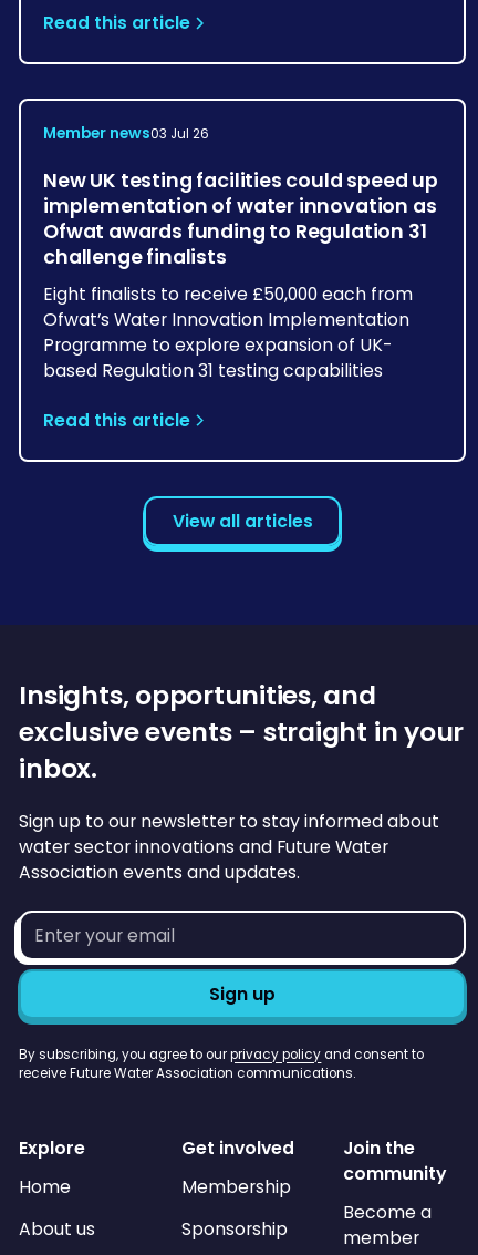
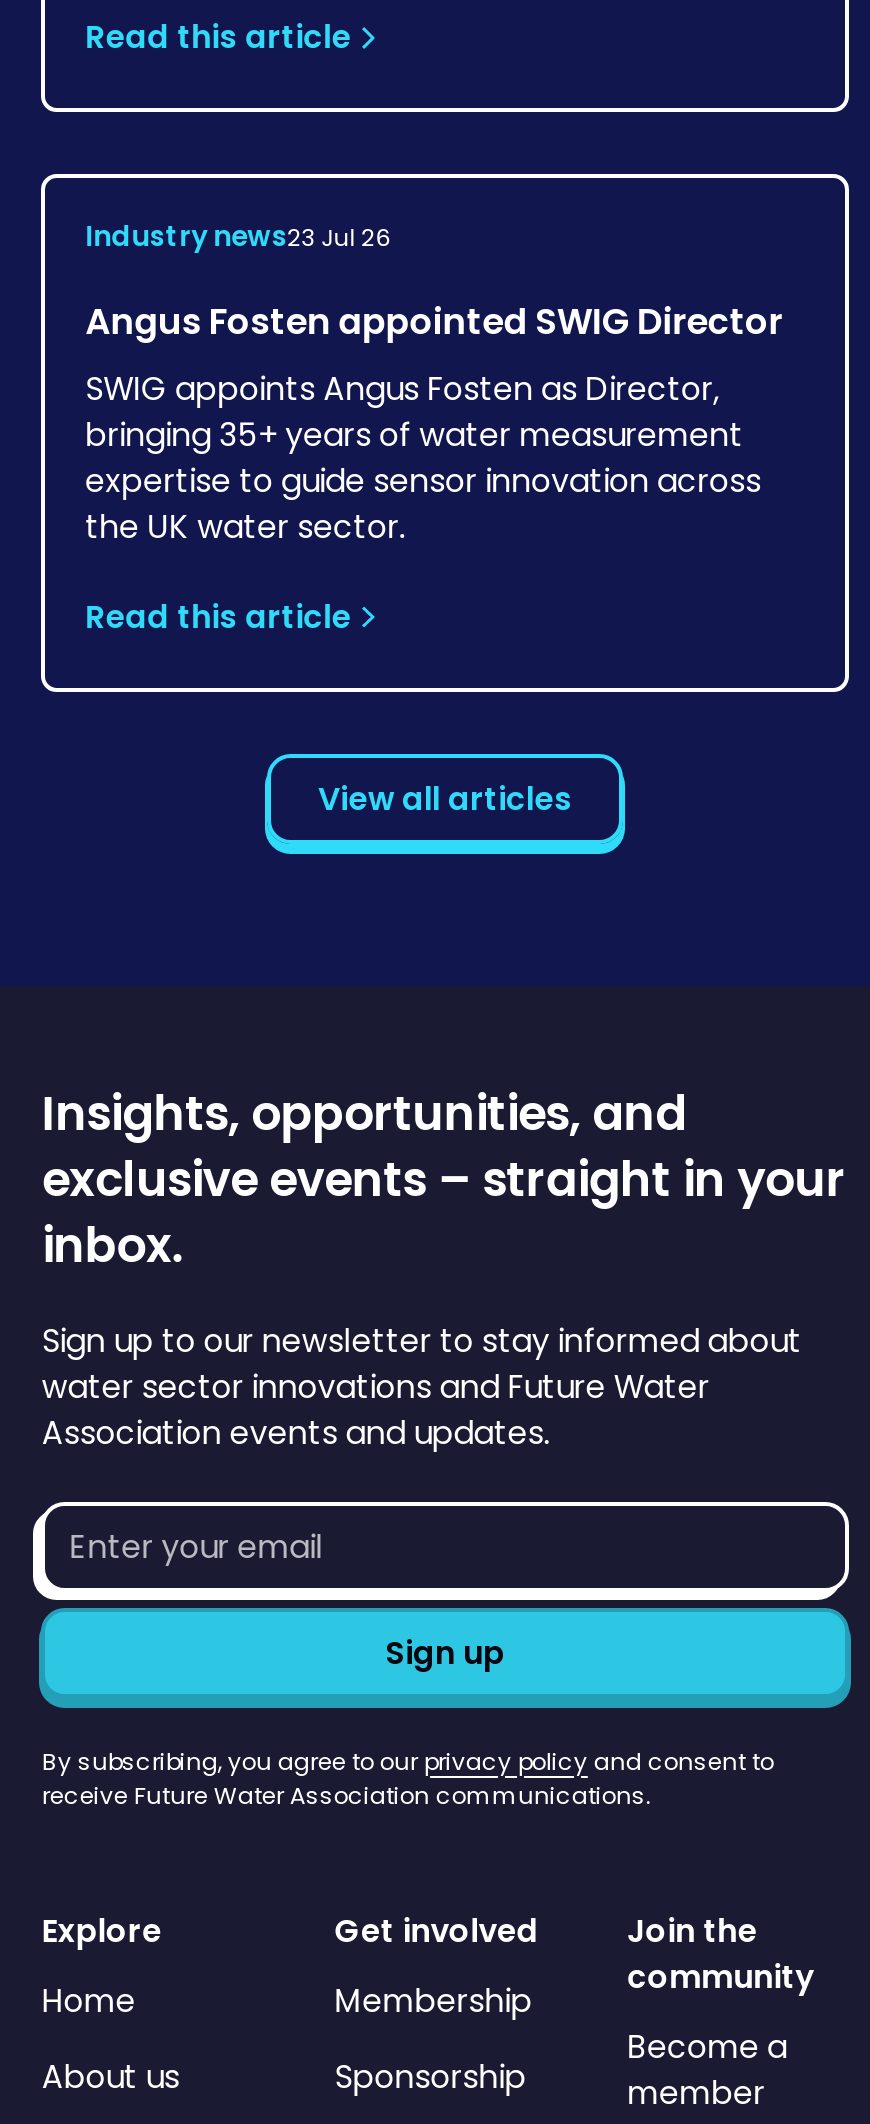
- Member news03 Jul 26
+ Industry news23 Jul 26

- New UK testing facilities could speed up
- implementation of water innovation as
- Ofwat awards funding to Regulation 31
- challenge finalists
- Eight finalists to receive £50,000 each from
- Ofwat’s Water Innovation Implementation
- Programme to explore expansion of UK-
- based Regulation 31 testing capabilities
+ Angus Fosten appointed SWIG Director
+ SWIG appoints Angus Fosten as Director,
+ bringing 35+ years of water measurement
+ expertise to guide sensor innovation across
+ the UK water sector.
